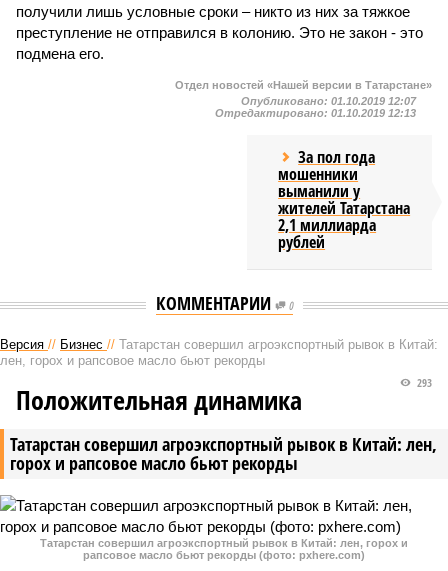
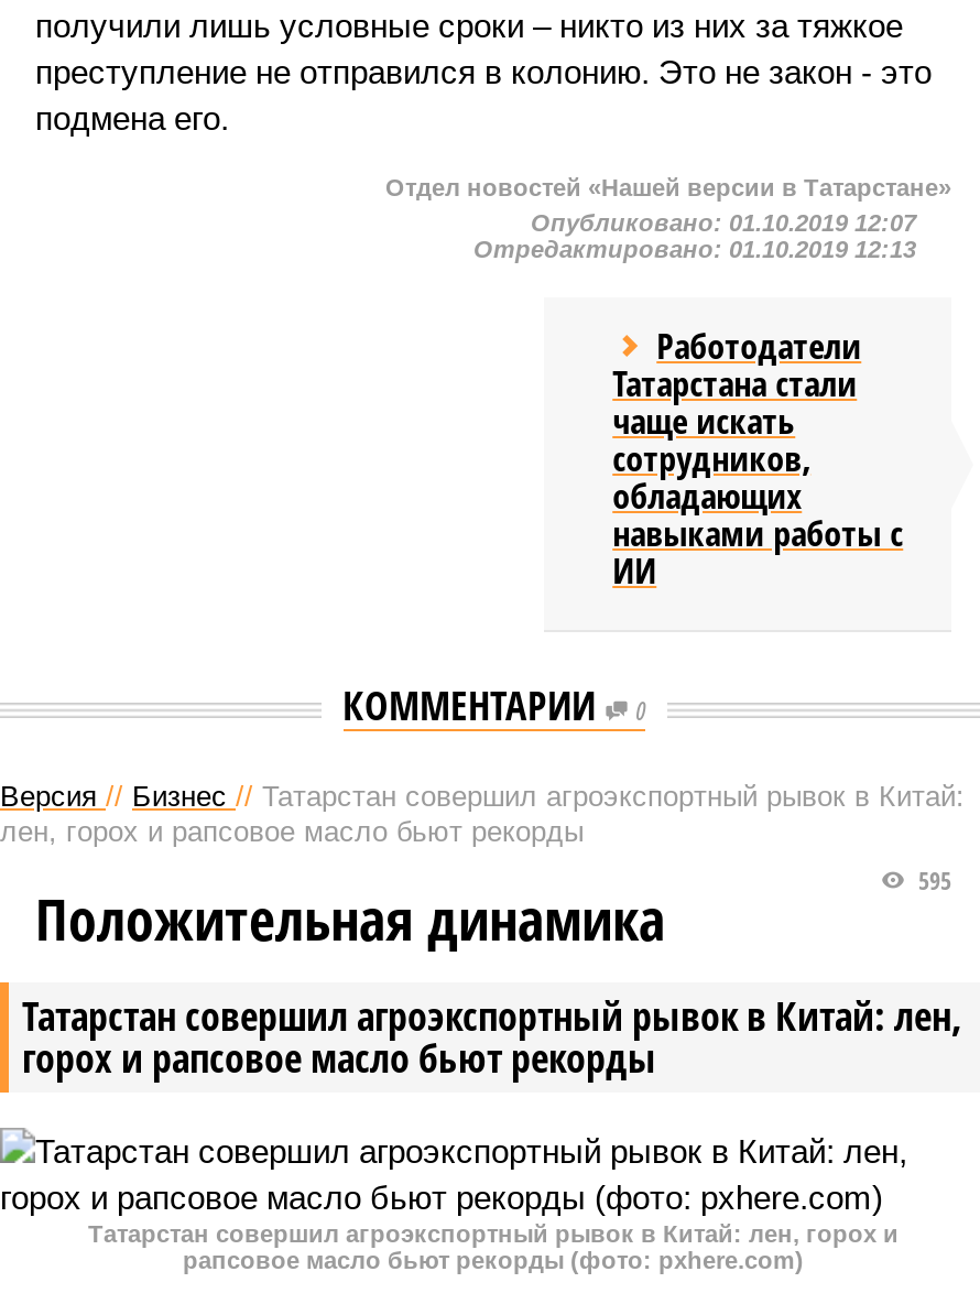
- За пол года
- мошенники
- выманили у
- жителей Татарстана
- 2,1 миллиарда
- рублей
+ Работодатели
+ Татарстана стали
+ чаще искать
+ сотрудников,
+ обладающих
+ навыками работы с
+ ИИ

- 293
+ 595
